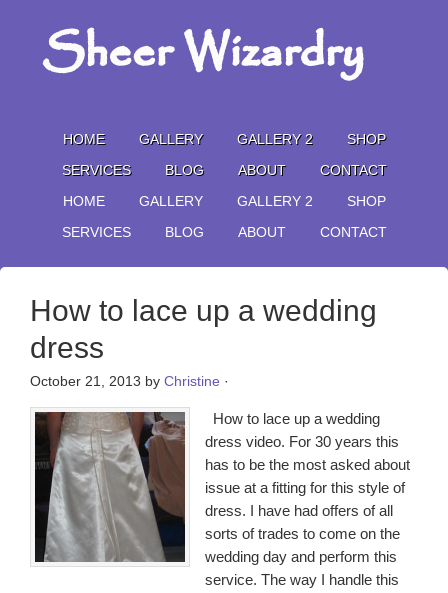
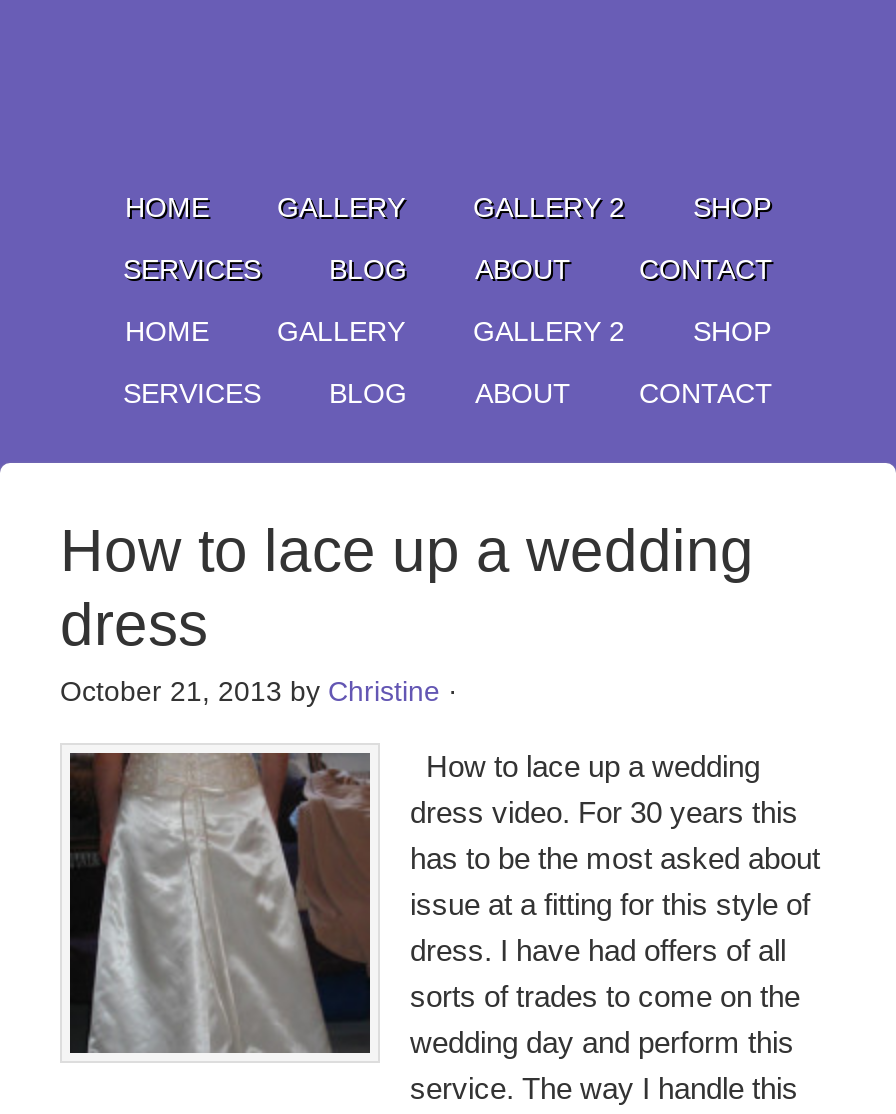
- [image]

- [image]
